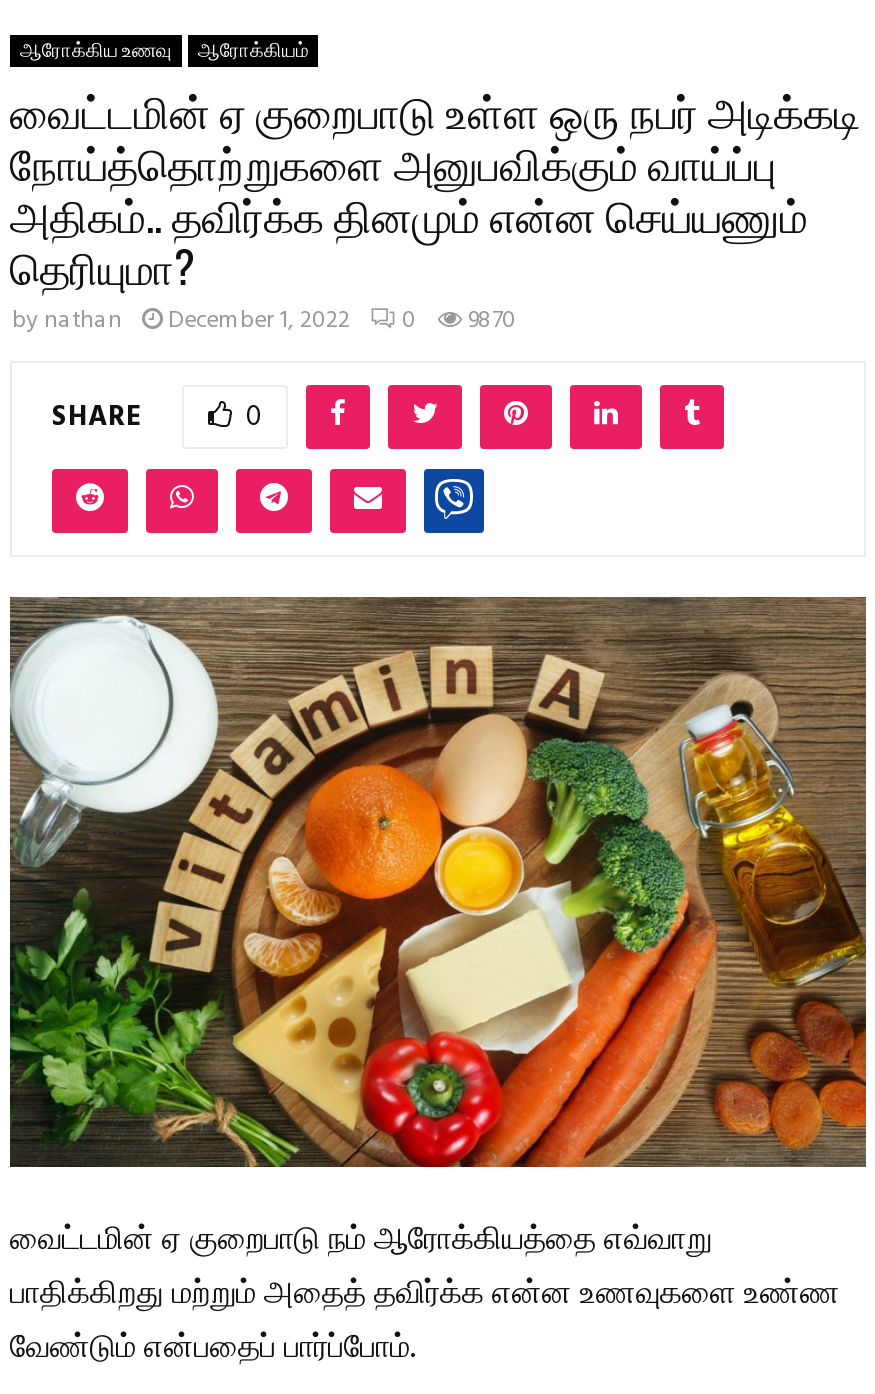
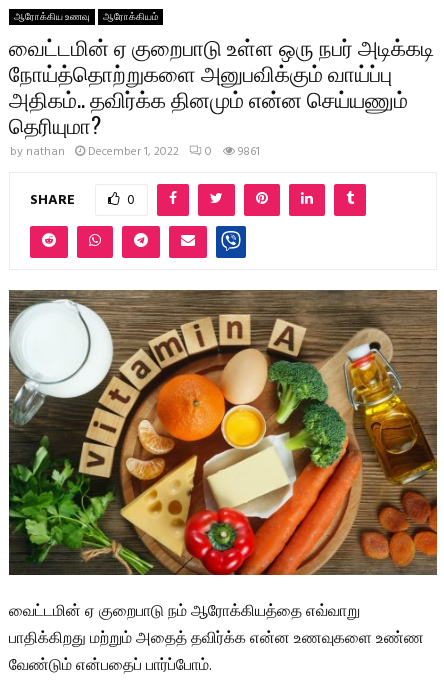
- by nathan December 1, 2022 0 9870
+ by nathan December 1, 2022 0 9861
